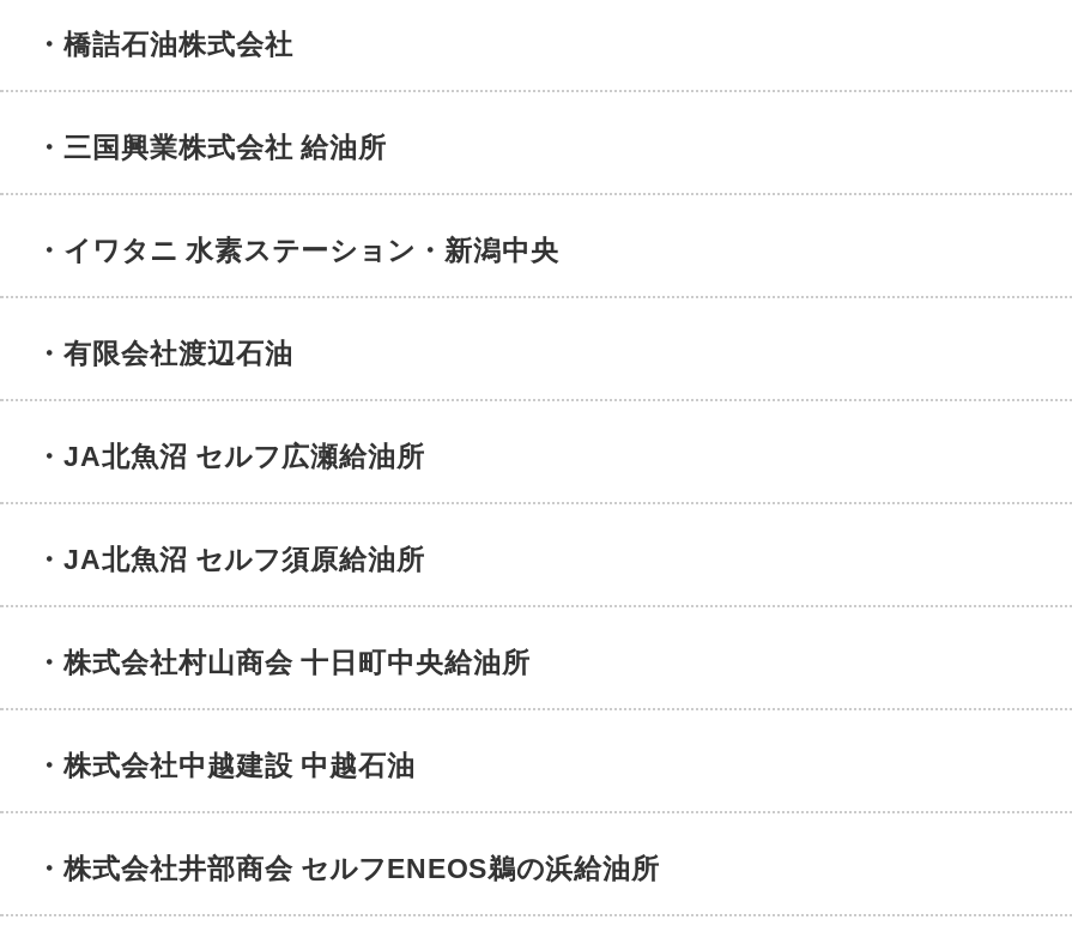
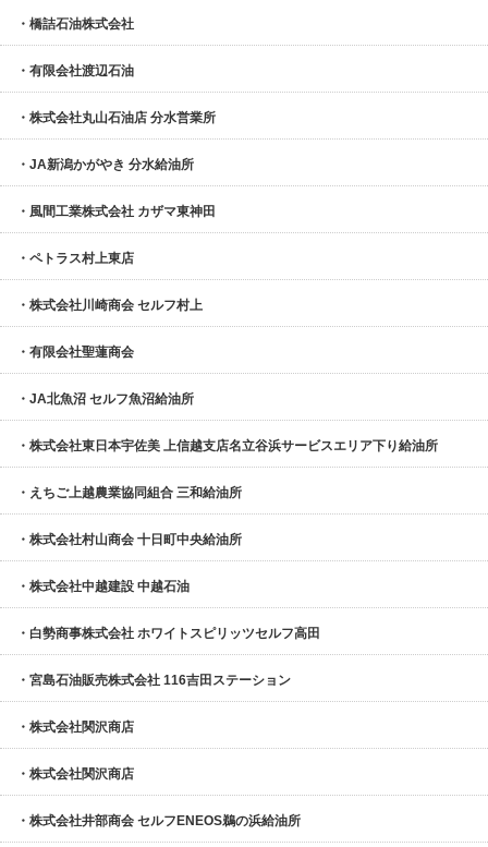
- ・三国興業株式会社 給油所
- ・イワタニ 水素ステーション・新潟中央

moved up: ・有限会社渡辺石油

- ・JA北魚沼 セルフ広瀬給油所
- ・JA北魚沼 セルフ須原給油所
+ ・株式会社丸山石油店 分水営業所
+ ・JA新潟かがやき 分水給油所
+ ・風間工業株式会社 カザマ東神田
+ ・ペトラス村上東店
+ ・株式会社川崎商会 セルフ村上
+ ・有限会社聖蓮商会
+ ・JA北魚沼 セルフ魚沼給油所
+ ・株式会社東日本宇佐美 上信越支店名立谷浜サービスエリア下り給油所
+ ・えちご上越農業協同組合 三和給油所

+ ・白勢商事株式会社 ホワイトスピリッツセルフ高田
+ ・宮島石油販売株式会社 116吉田ステーション
+ ・株式会社関沢商店
+ ・株式会社関沢商店
